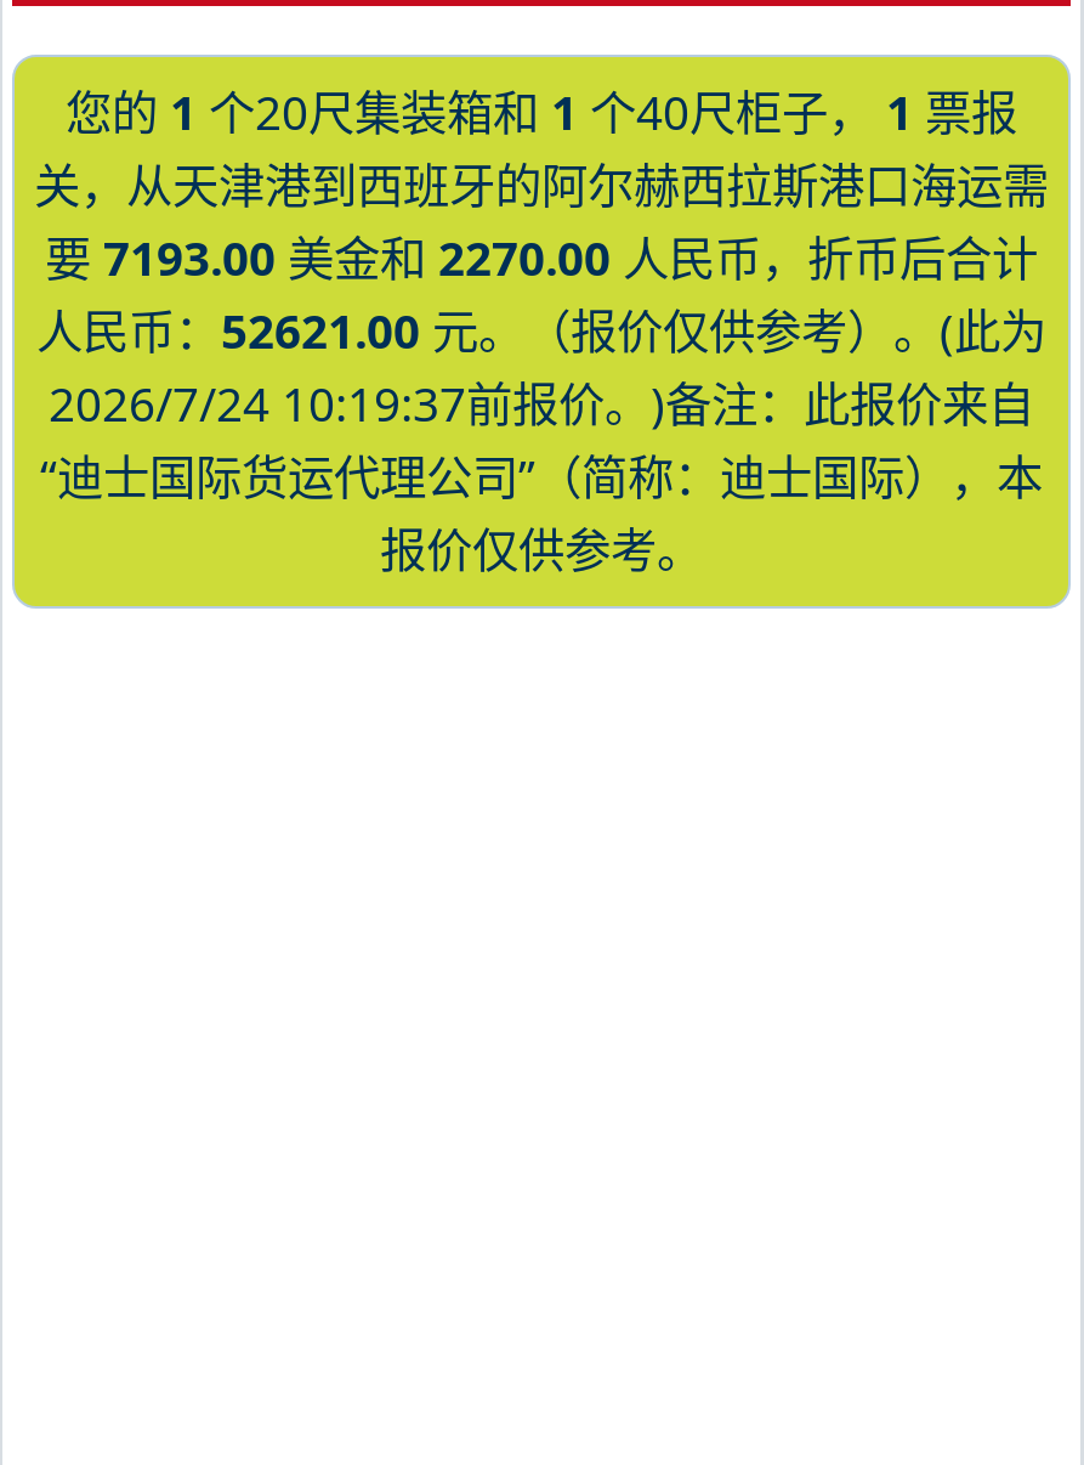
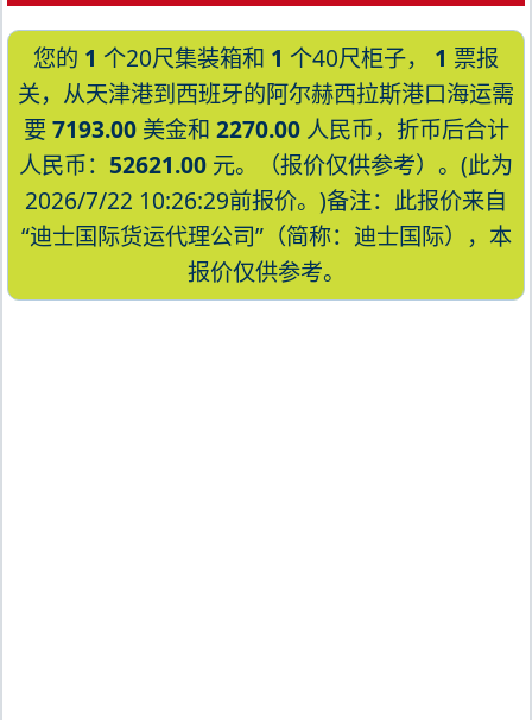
- 2026/7/24 10:19:37前报价。)备注：此报价来自
+ 2026/7/22 10:26:29前报价。)备注：此报价来自
